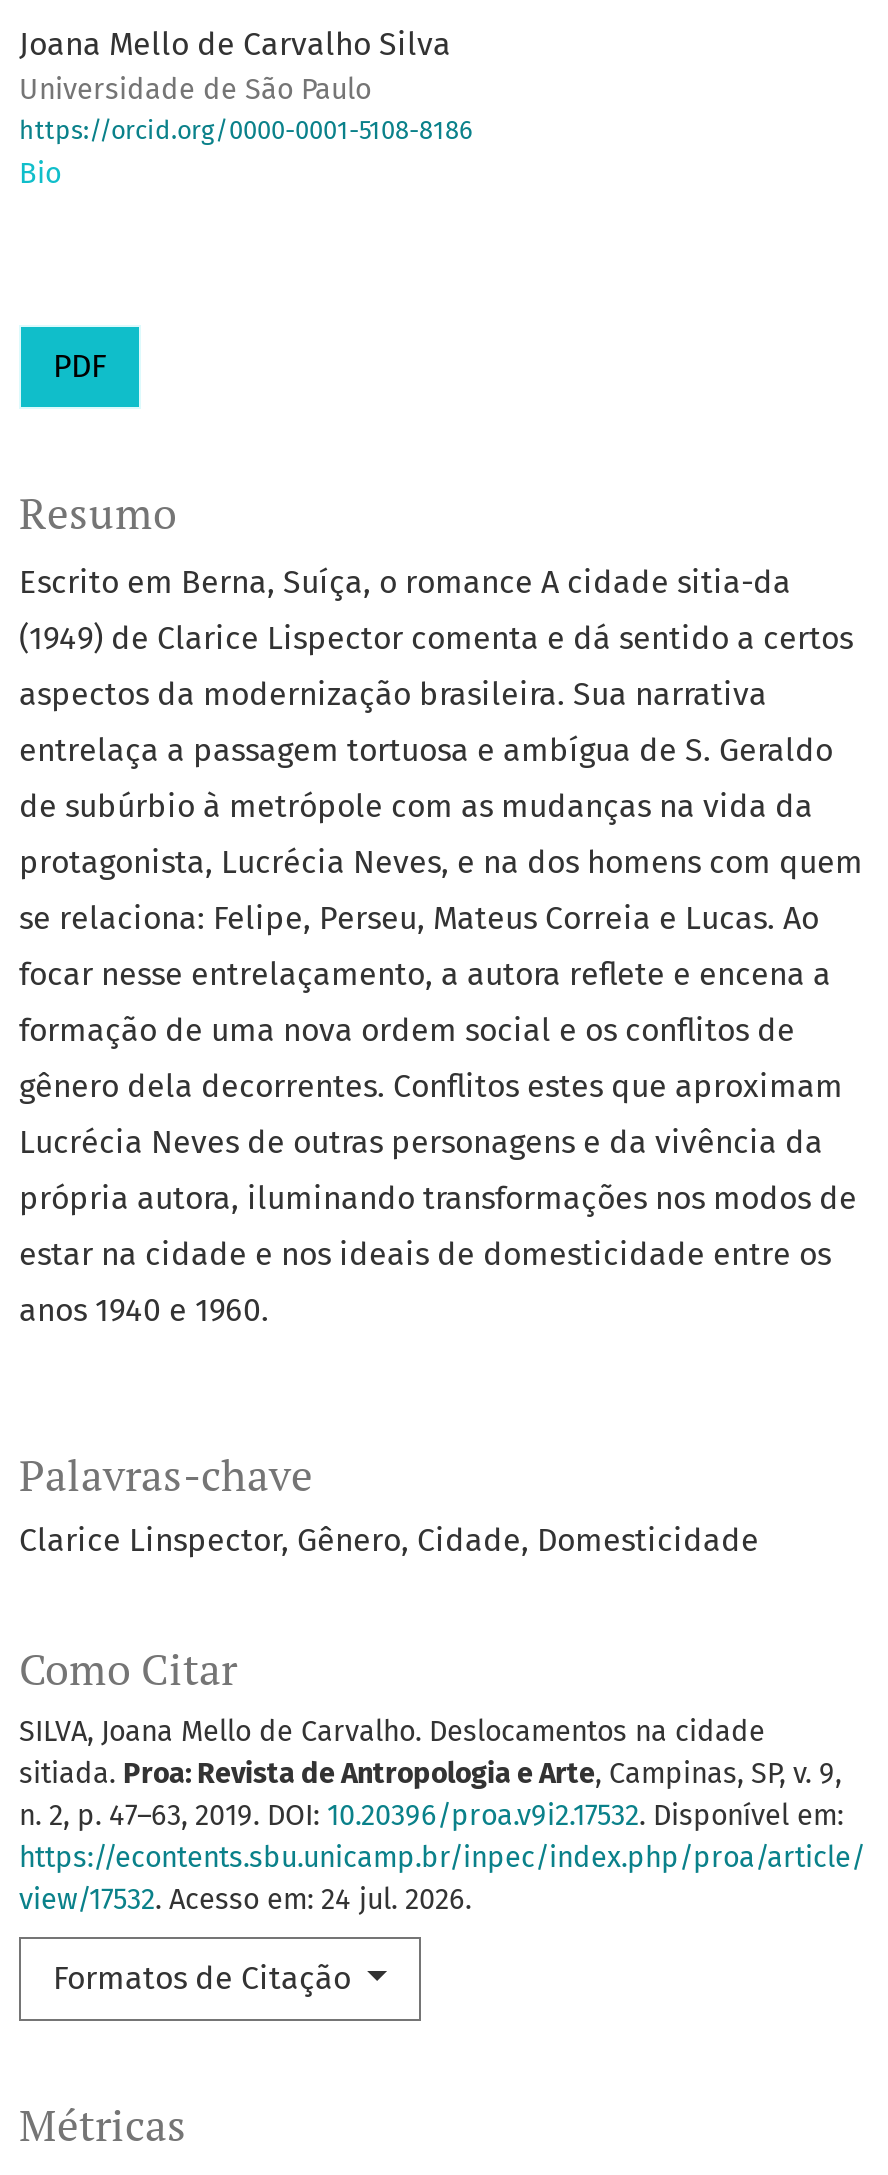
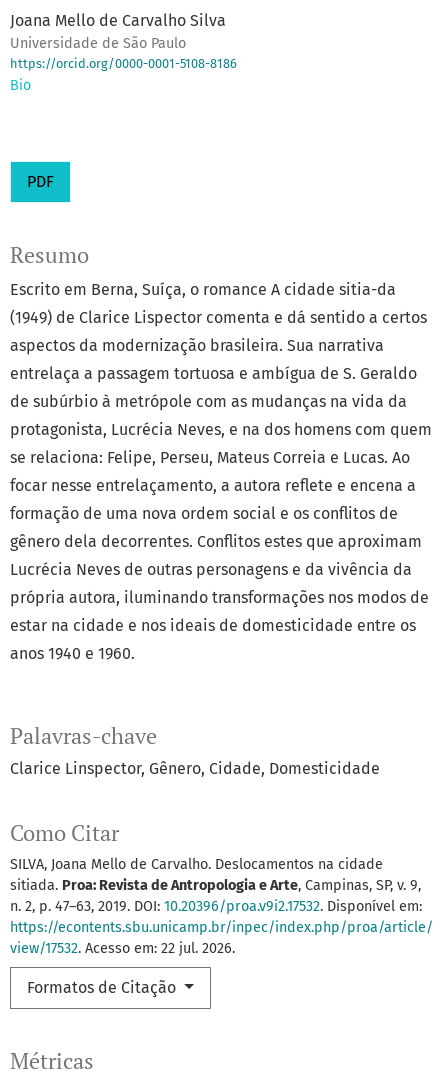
- view/17532. Acesso em: 24 jul. 2026.
+ view/17532. Acesso em: 22 jul. 2026.
